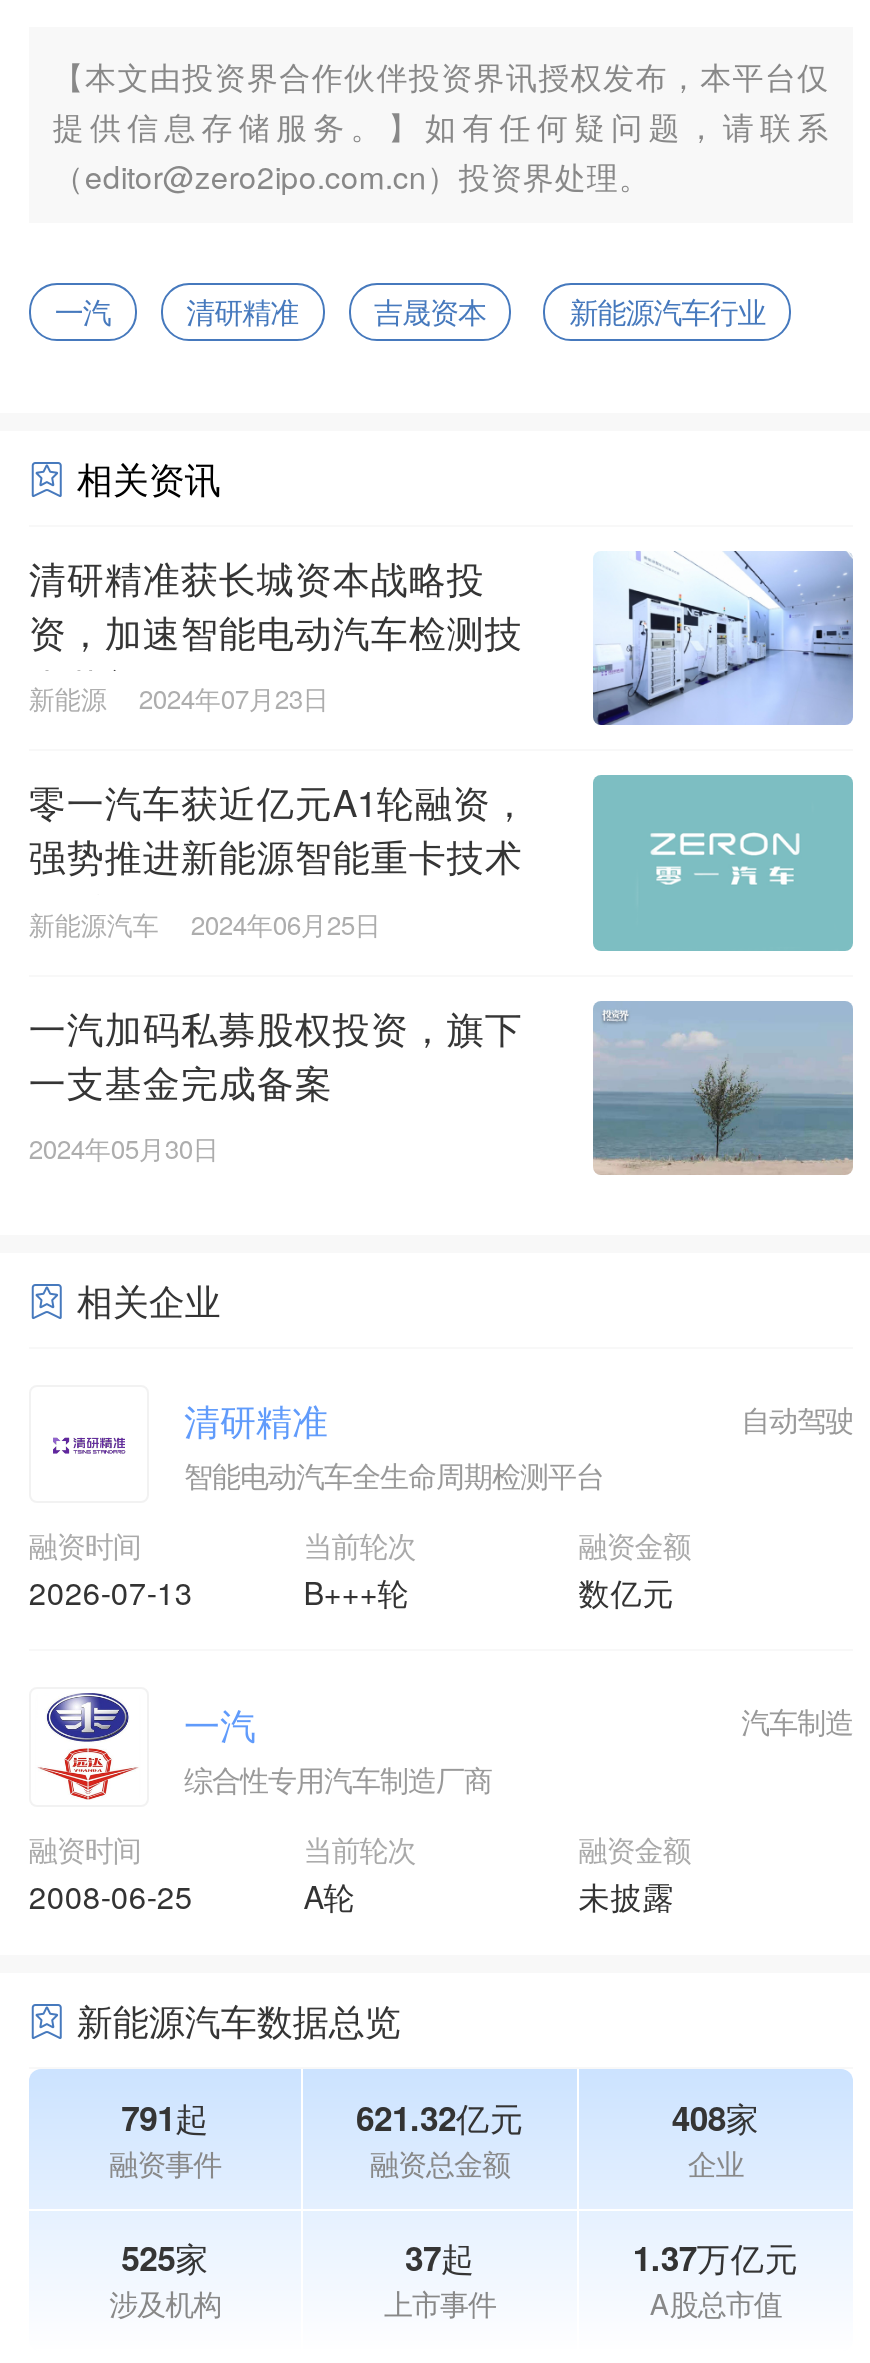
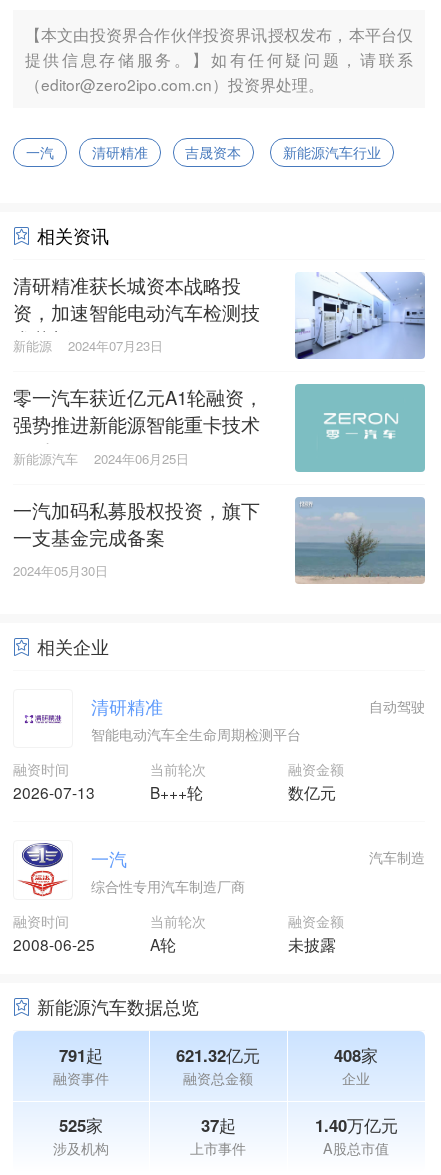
- 1.37万亿元
+ 1.40万亿元
